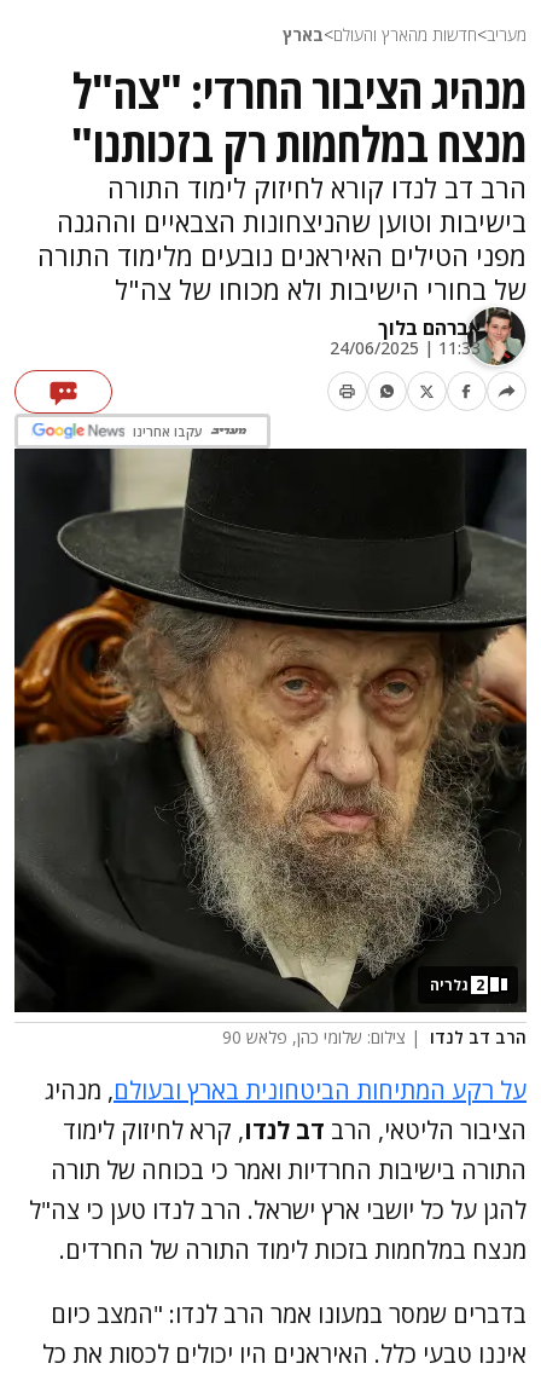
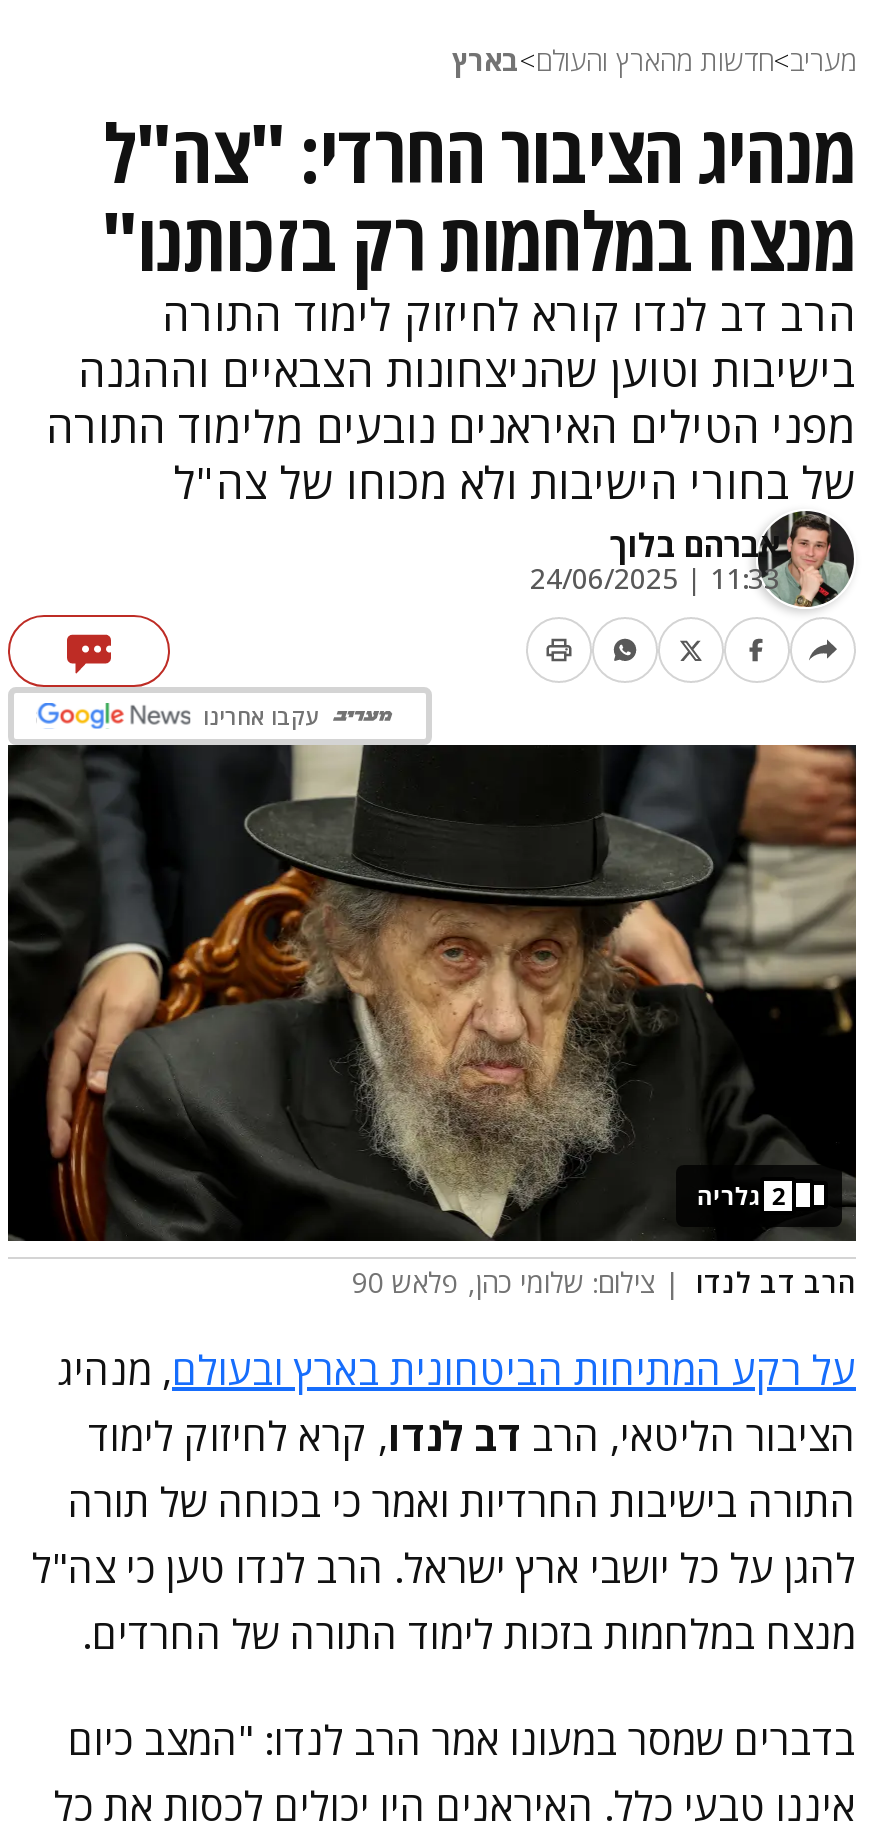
- [image]
+ [image]
